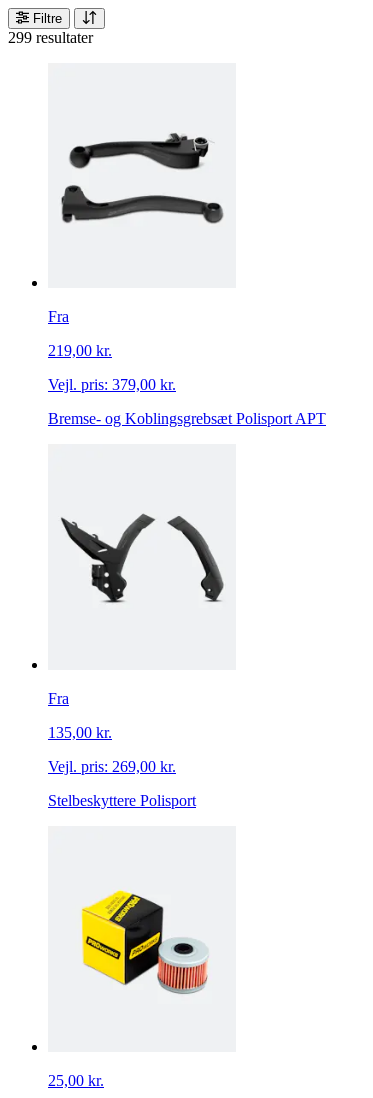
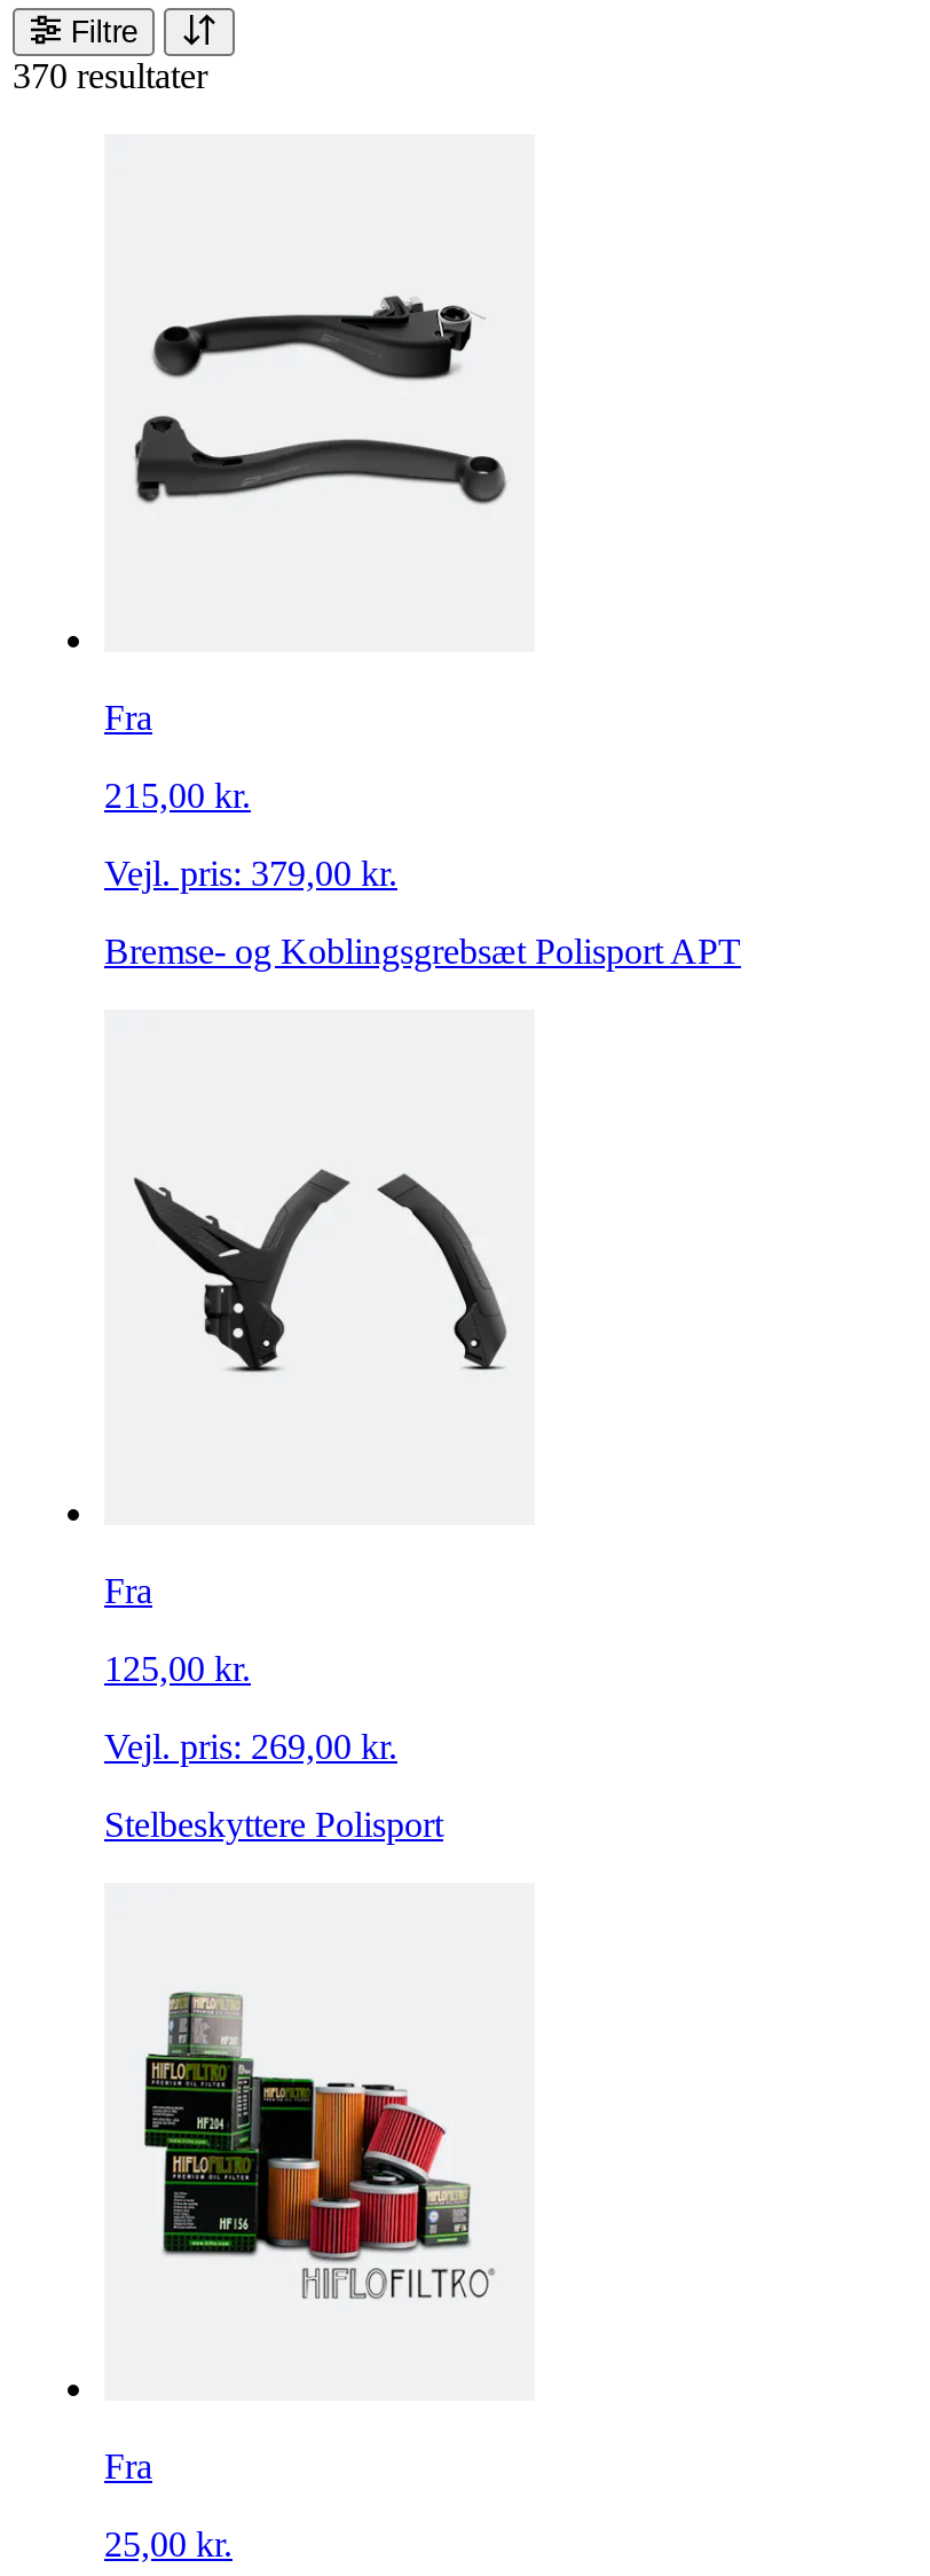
- 299 resultater
+ 370 resultater

- 219,00 kr.
+ 215,00 kr.

- 135,00 kr.
+ 125,00 kr.

+ Fra

- [image]
+ [image]
